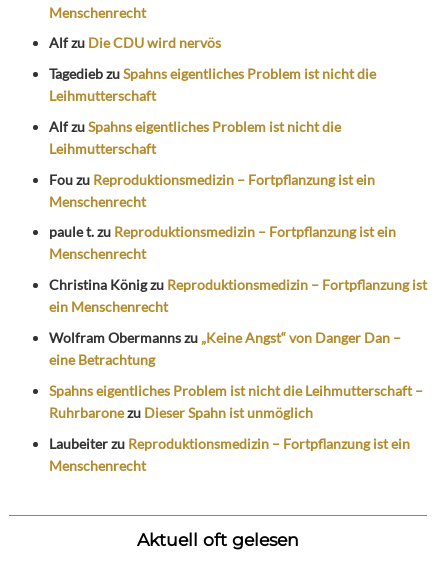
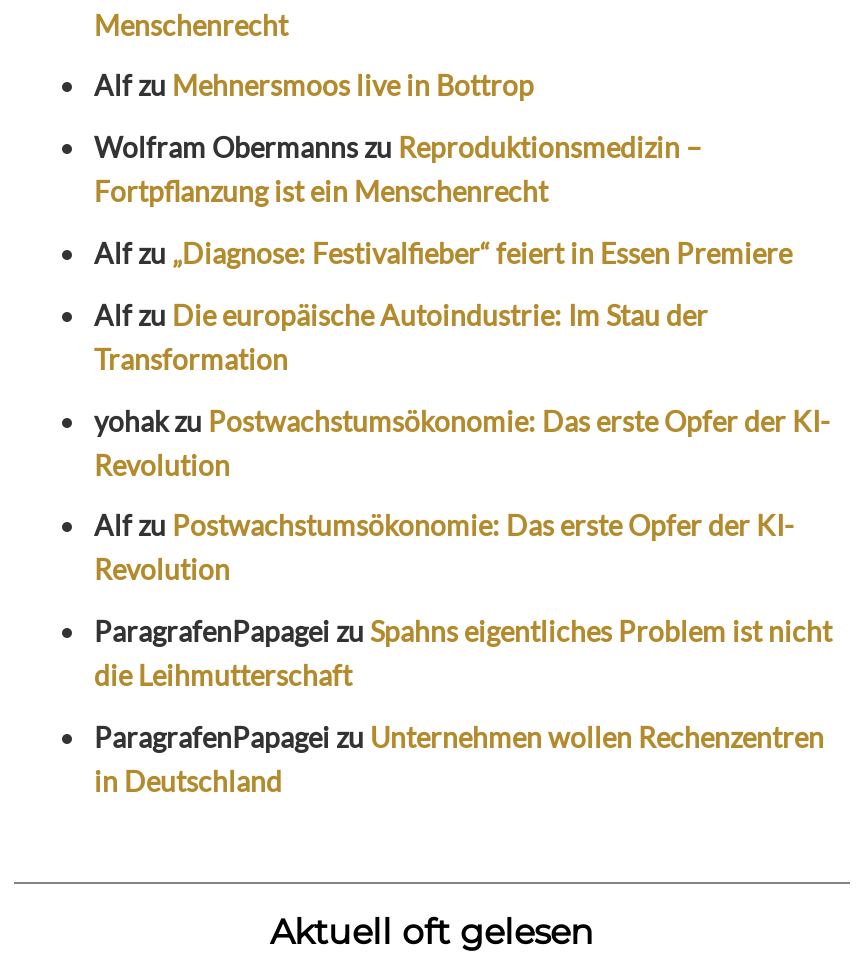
- Alf zu Die CDU wird nervös
- Tagedieb zu Spahns eigentliches Problem ist nicht die
- Leihmutterschaft
- Alf zu Spahns eigentliches Problem ist nicht die
- Leihmutterschaft
- Fou zu Reproduktionsmedizin – Fortpflanzung ist ein
- Menschenrecht
- paule t. zu Reproduktionsmedizin – Fortpflanzung ist ein
- Menschenrecht
- Christina Königzu Reproduktionsmedizin – Fortpflanzung ist
- ein Menschenrecht
- Wolfram Obermanns zu „Keine Angst“ von Danger Dan –
- eine Betrachtung
- Spahns eigentliches Problem ist nicht die Leihmutterschaft –
- Ruhrbarone zu Dieser Spahn ist unmöglich
- Laubeiter zu Reproduktionsmedizin – Fortpflanzung ist ein
- Menschenrecht
+ Alf zu Mehnersmoos live in Bottrop
+ Wolfram Obermanns zu Reproduktionsmedizin –
+ Fortpflanzung ist ein Menschenrecht
+ Alf zu „Diagnose: Festivalfieber“ feiert in Essen Premiere
+ Alf zu Die europäische Autoindustrie: Im Stau der
+ Transformation
+ yohak zu Postwachstumsökonomie: Das erste Opfer der KI-
+ Revolution
+ Alf zu Postwachstumsökonomie: Das erste Opfer der KI-
+ Revolution
+ ParagrafenPapagei zu Spahns eigentliches Problem ist nicht
+ die Leihmutterschaft
+ ParagrafenPapagei zu Unternehmen wollen Rechenzentren
+ in Deutschland
